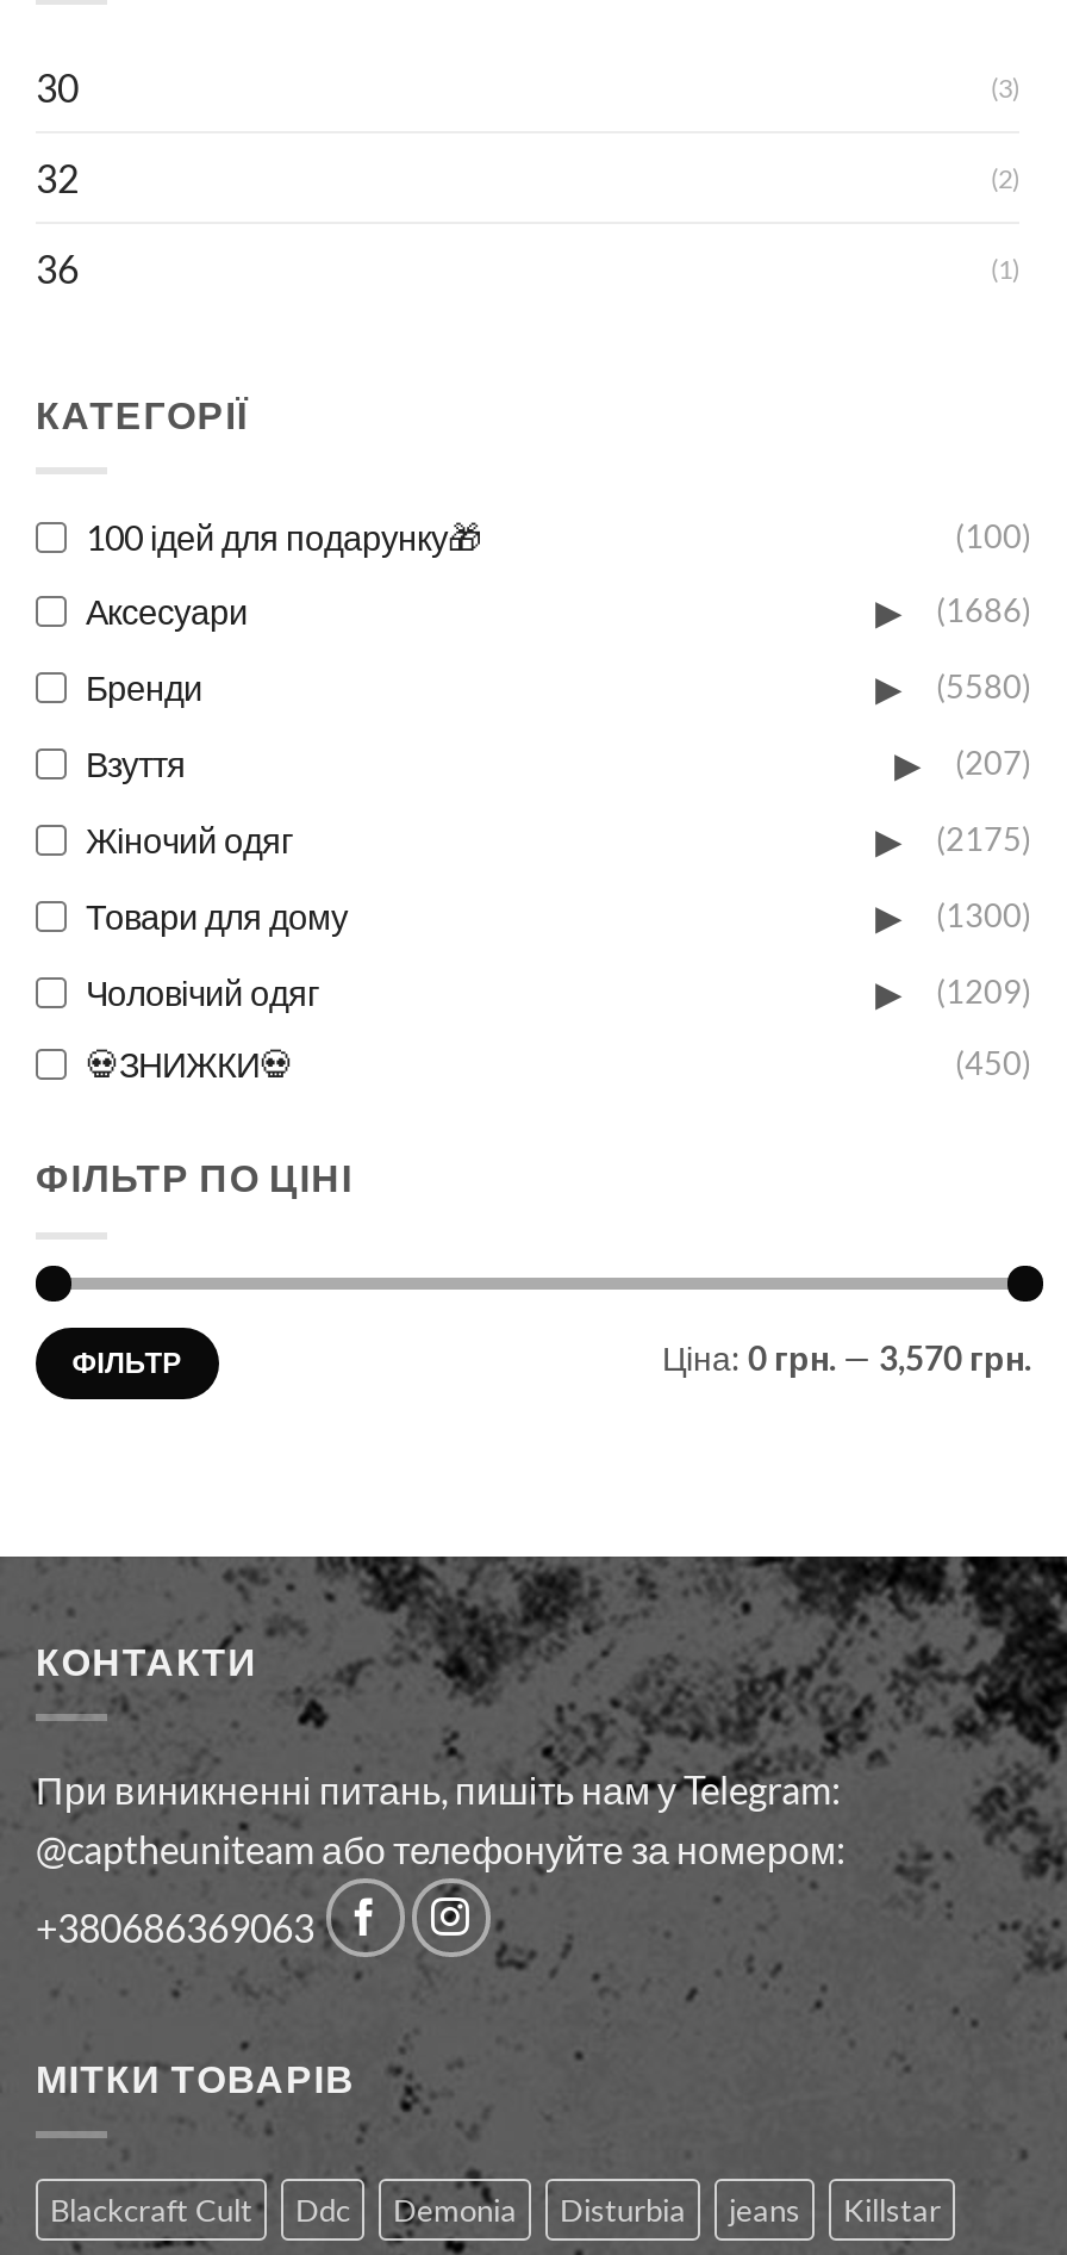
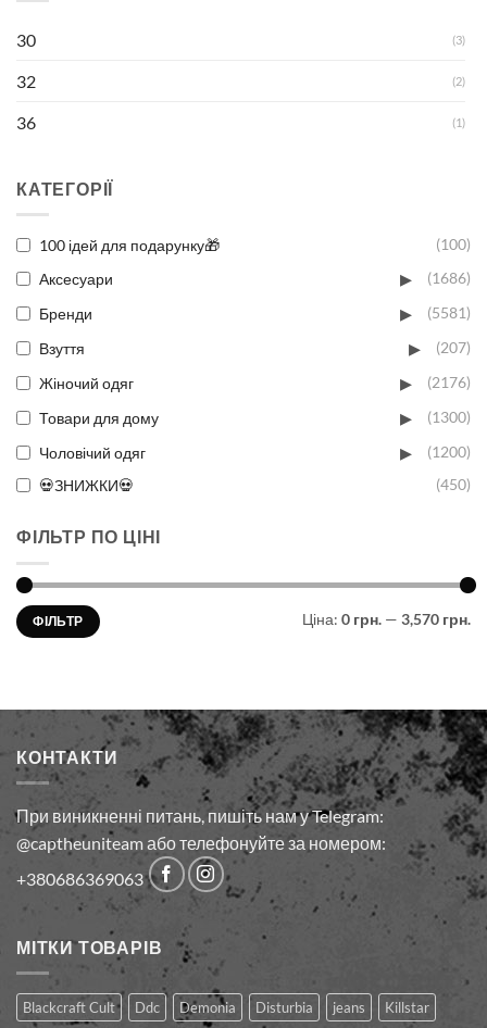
- (5580)
+ (5581)

- (2175)
+ (2176)

- (1209)
+ (1200)
